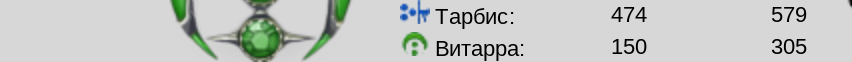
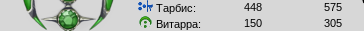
- 474
+ 448

- 579
+ 575
